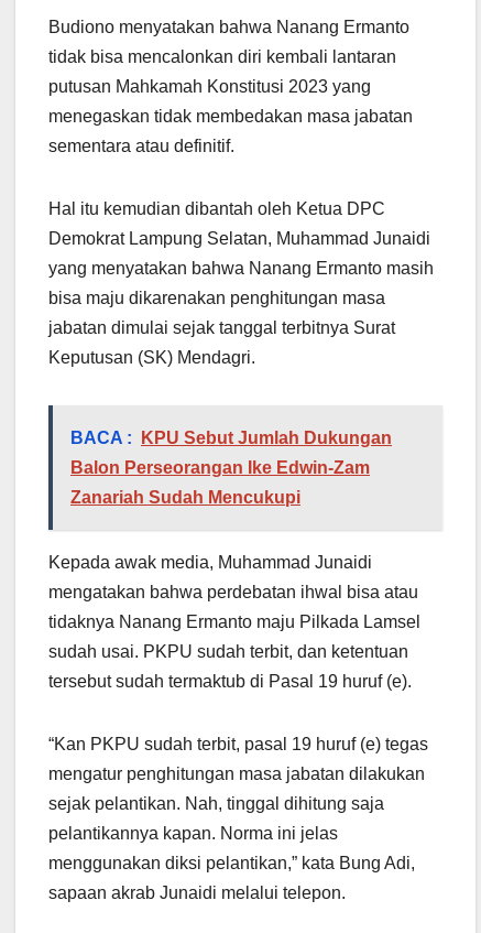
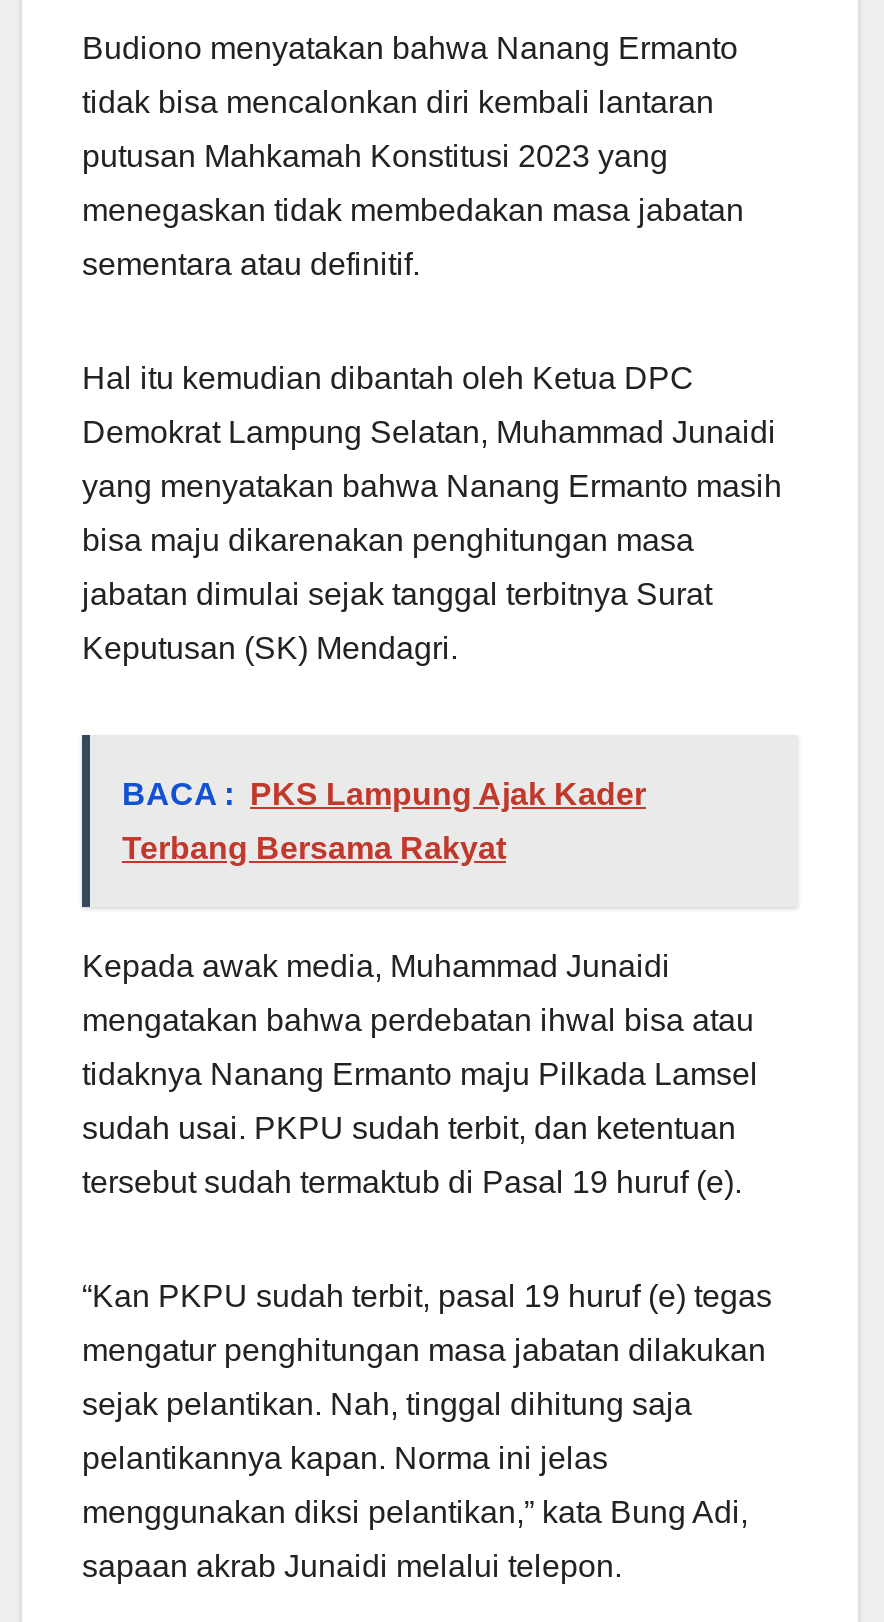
- BACA : KPU Sebut Jumlah Dukungan
- Balon Perseorangan Ike Edwin-Zam
- Zanariah Sudah Mencukupi
+ BACA : PKS Lampung Ajak Kader
+ Terbang Bersama Rakyat
